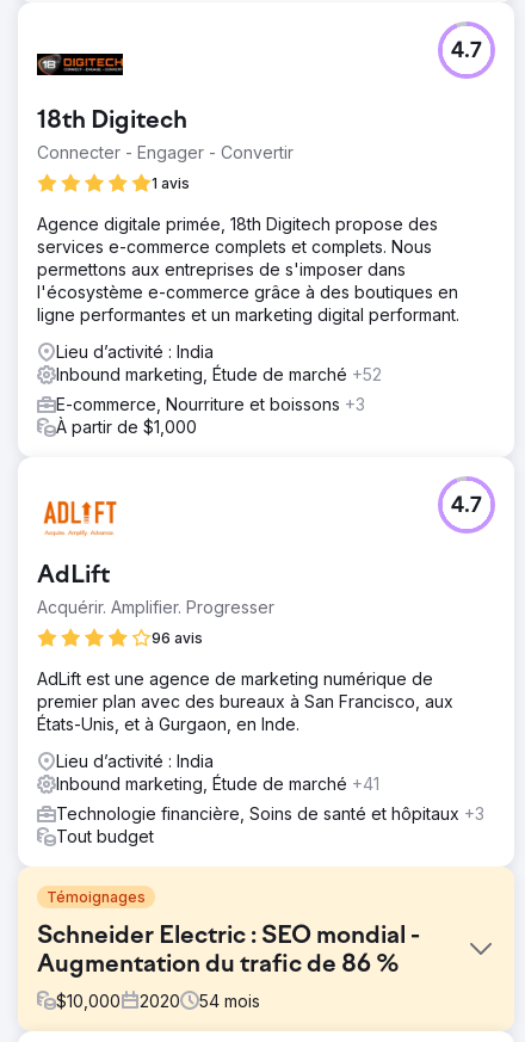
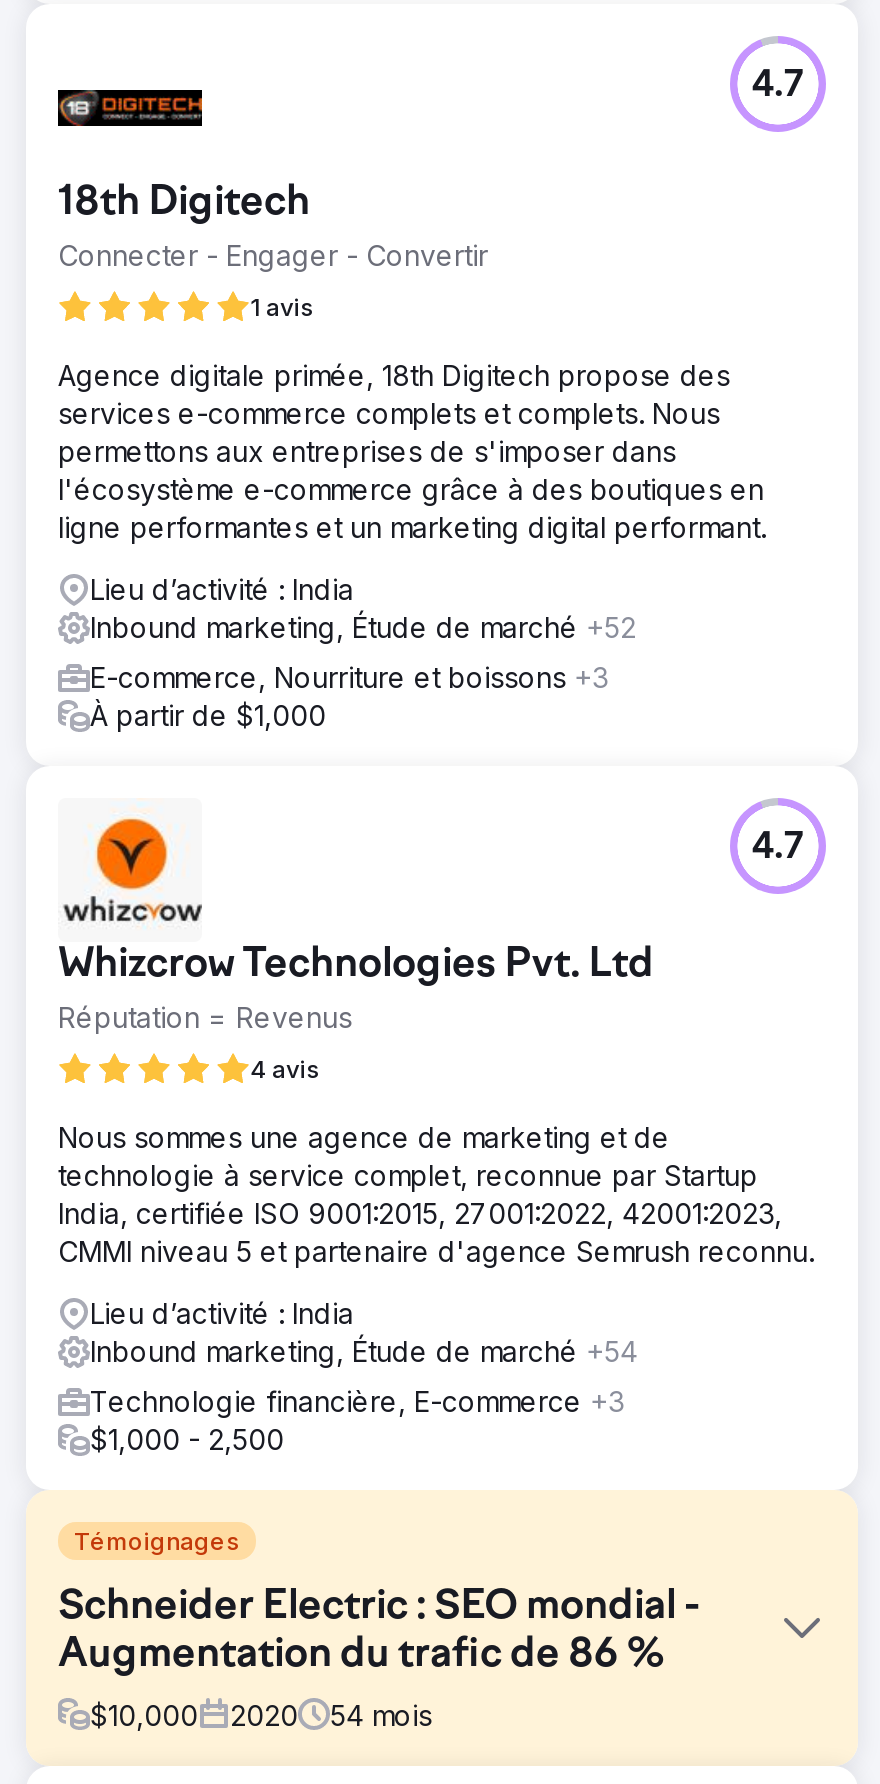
- [image]
- AdLift
- Acquérir. Amplifier. Progresser
+ [image]
+ Whizcrow Technologies Pvt. Ltd
+ Réputation = Revenus

- 96 avis
+ 4 avis

- AdLift est une agence de marketing numérique de
- premier plan avec des bureaux à San Francisco, aux
- États-Unis, et à Gurgaon, en Inde.
+ Nous sommes une agence de marketing et de
+ technologie à service complet, reconnue par Startup
+ India, certifiée ISO 9001:2015, 27001:2022, 42001:2023,
+ CMMI niveau 5 et partenaire d'agence Semrush reconnu.

- Inbound marketing, Étude de marché +41
+ Inbound marketing, Étude de marché +54

- Technologie financière, Soins de santé et hôpitaux +3
- Tout budget
+ Technologie financière, E-commerce +3
+ $1,000 - 2,500
